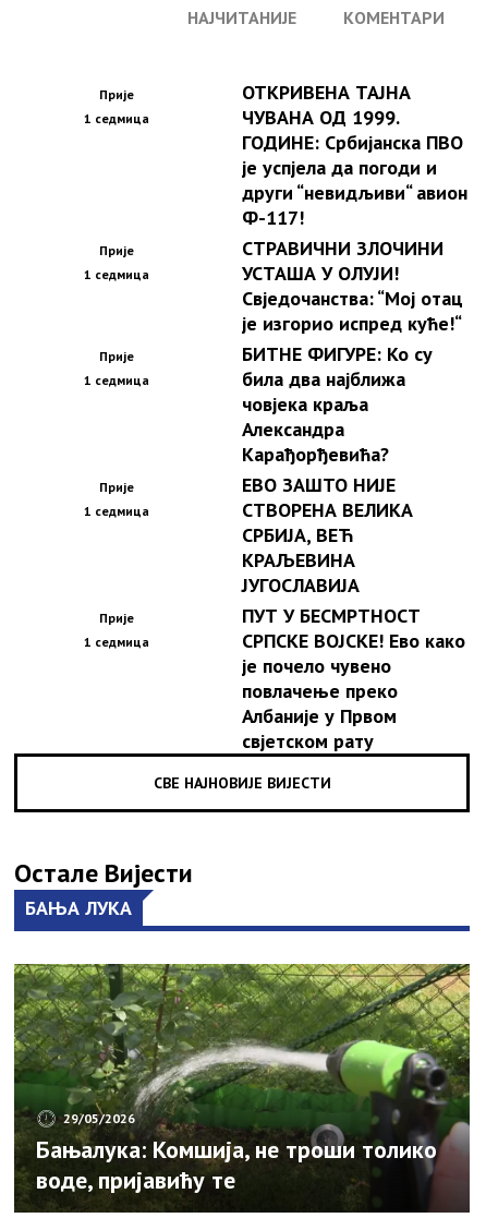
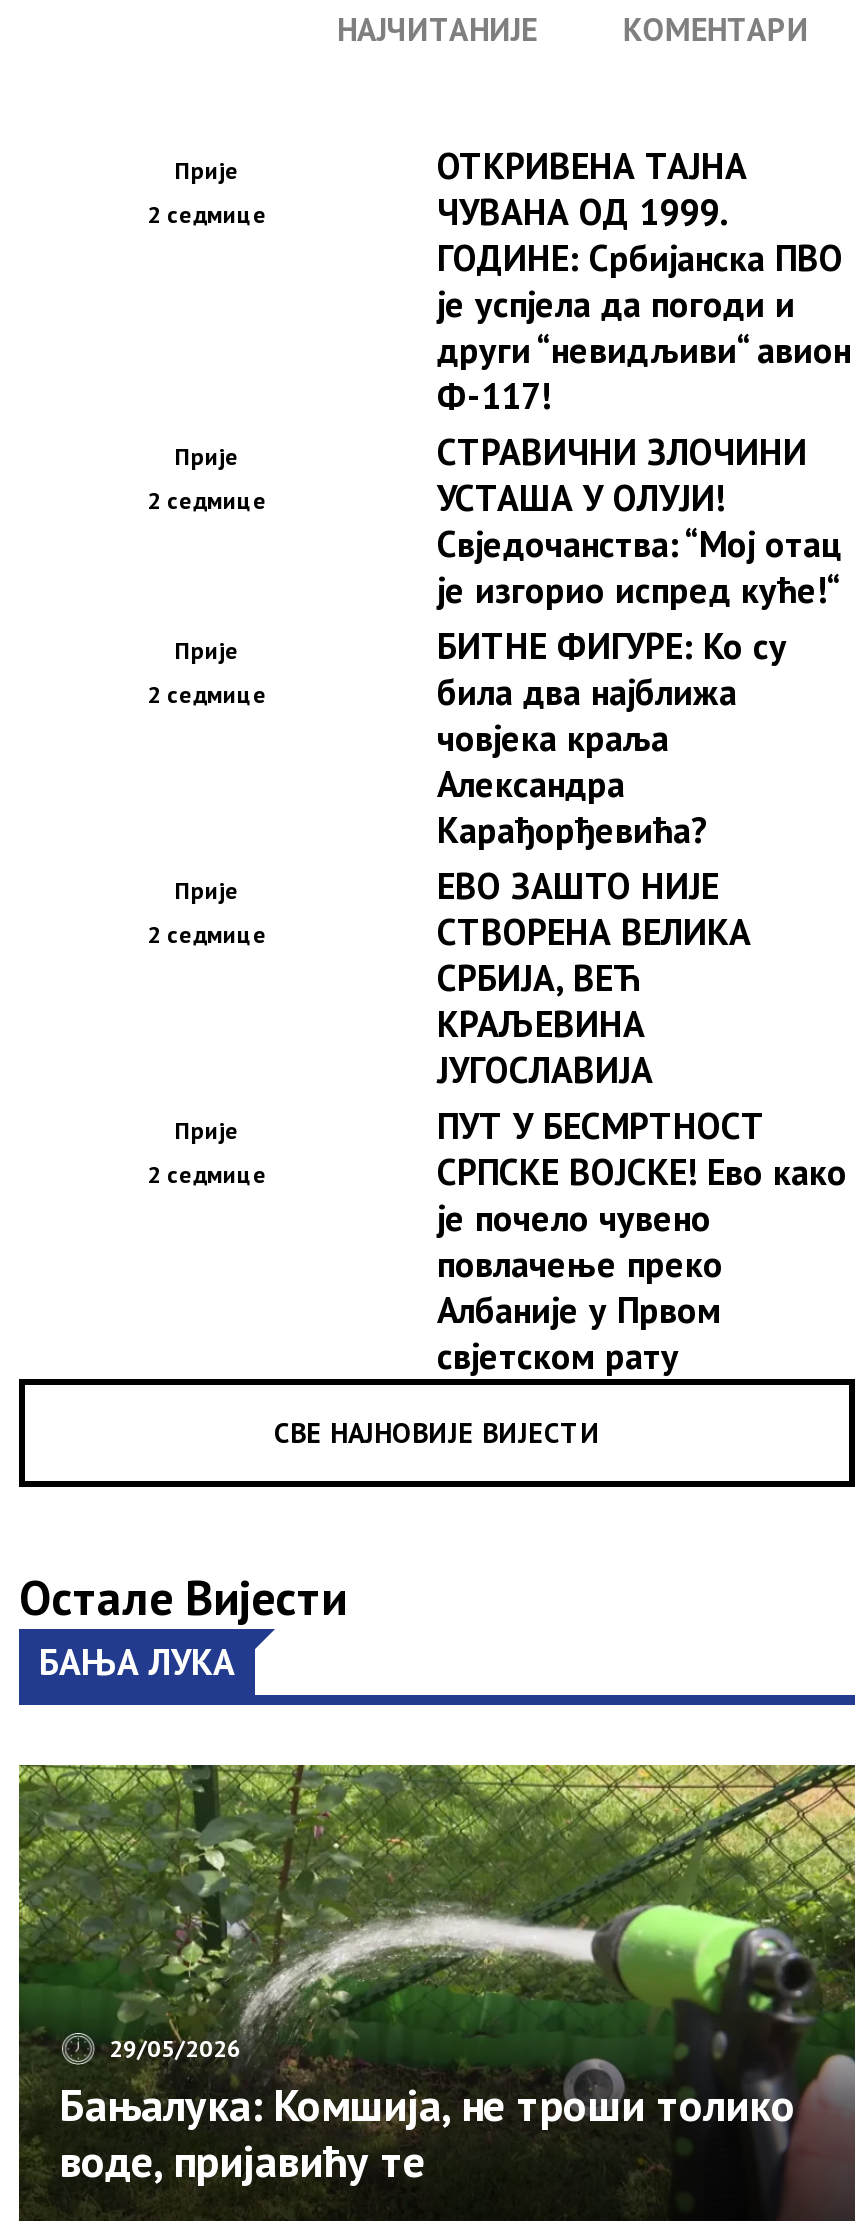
- 1 седмица
+ 2 седмице

- 1 седмица
+ 2 седмице

- 1 седмица
+ 2 седмице

- 1 седмица
+ 2 седмице

- 1 седмица
+ 2 седмице
